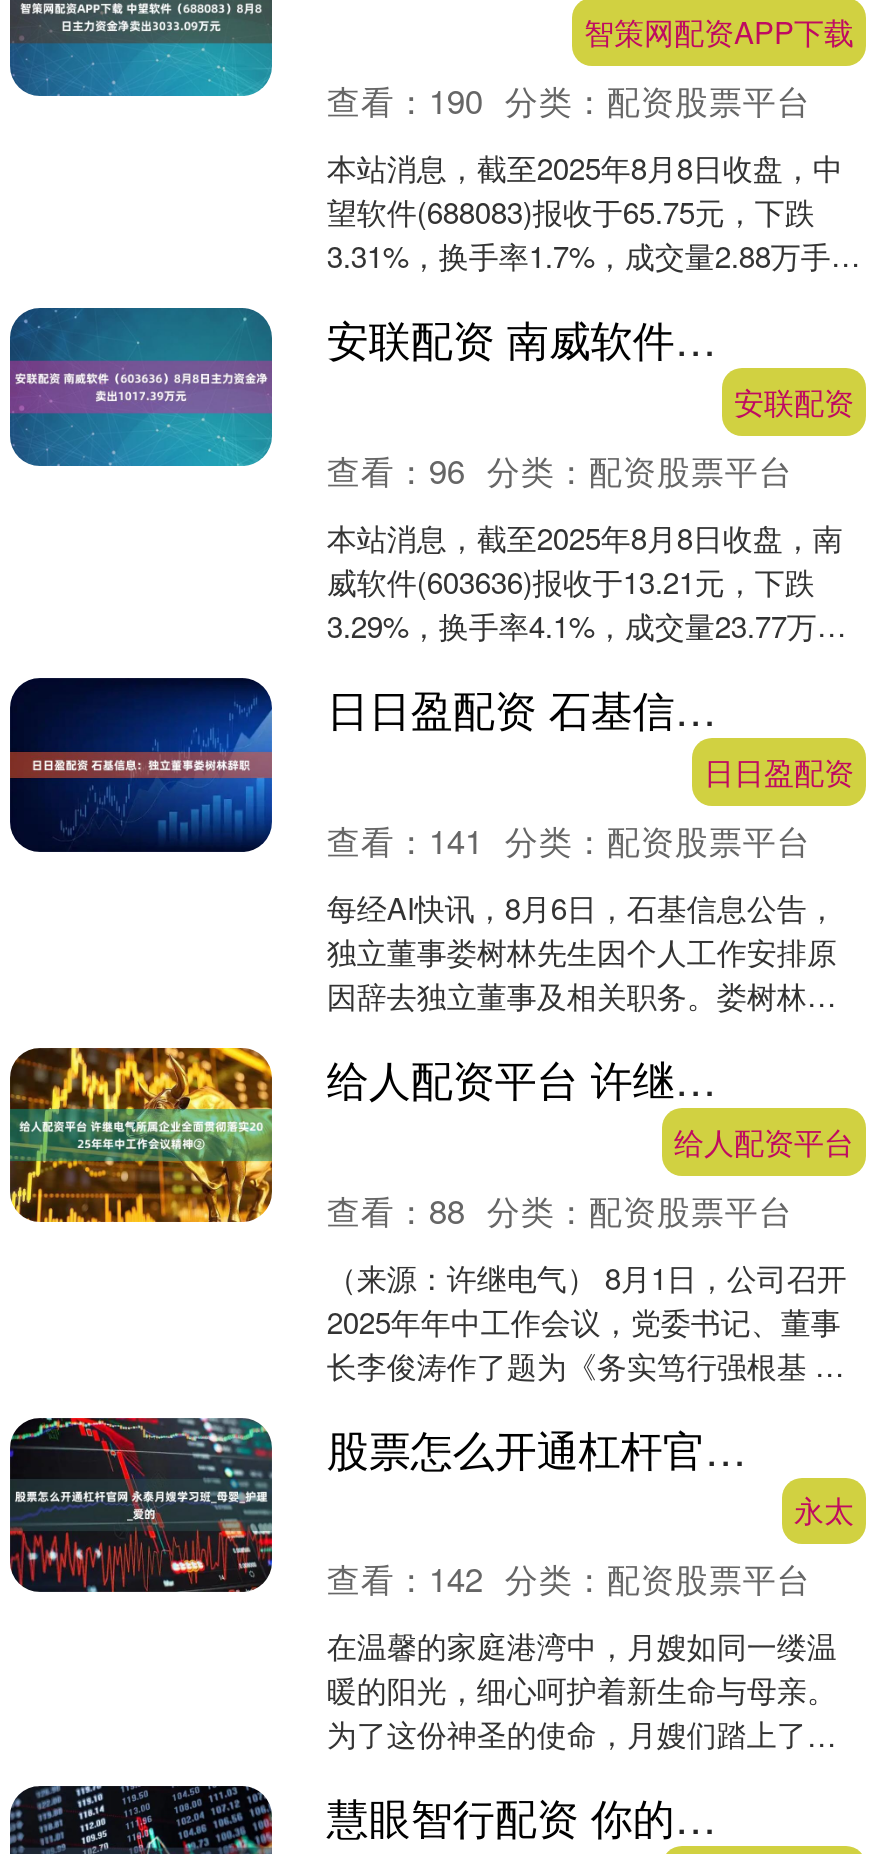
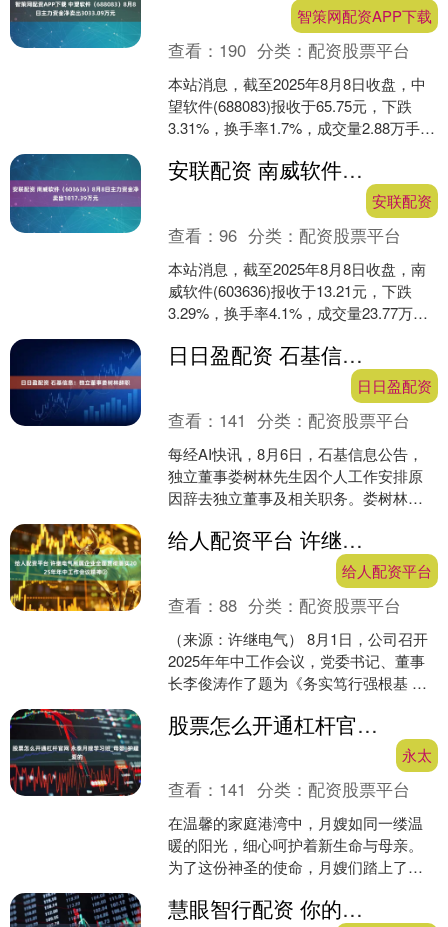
- 查看：142 分类：配资股票平台
+ 查看：141 分类：配资股票平台
